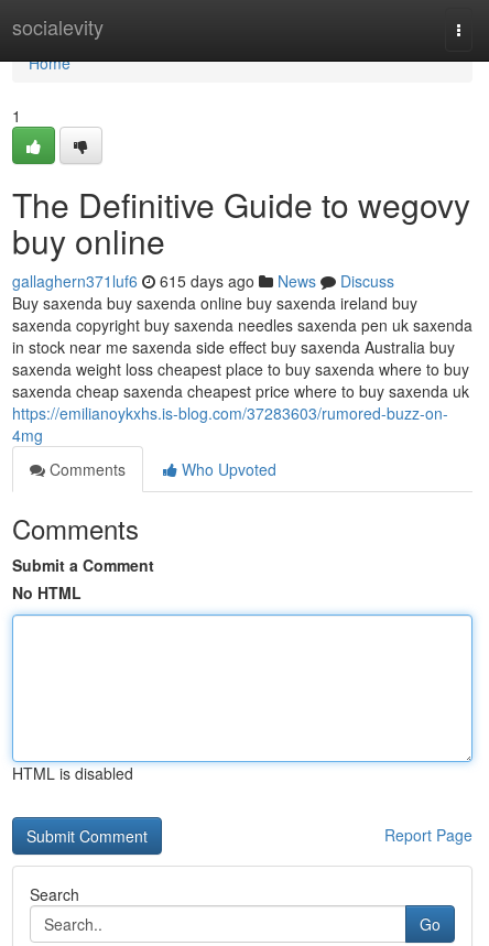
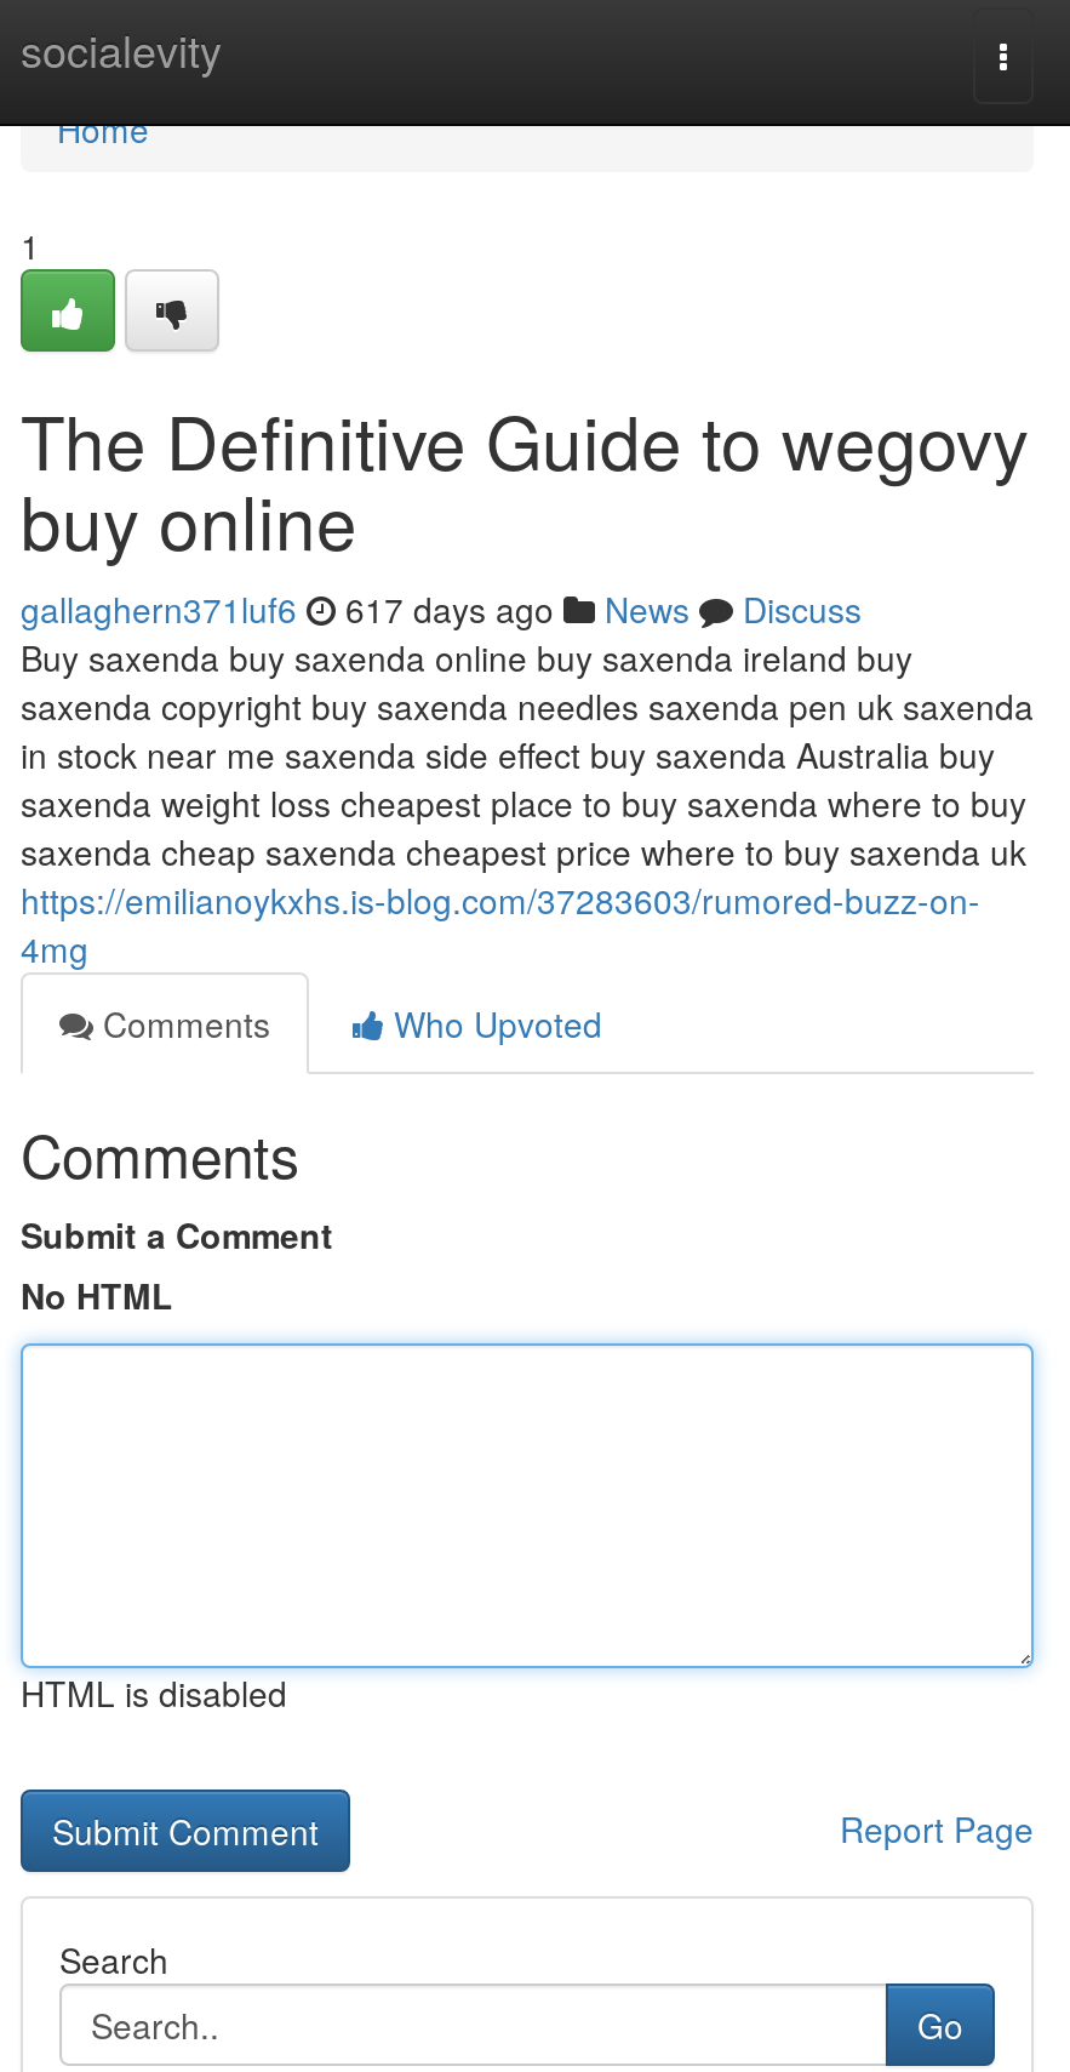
- gallaghern371luf6 615 days ago News Discuss
+ gallaghern371luf6 617 days ago News Discuss
